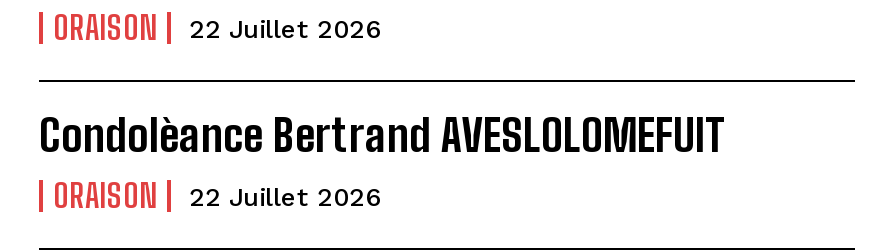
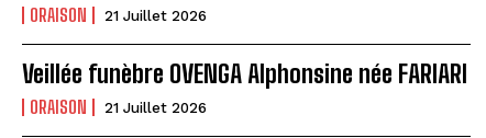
- ORAISON 22 Juillet 2026
+ ORAISON 21 Juillet 2026

- Condolèance Bertrand AVESLOLOMEFUIT
+ Veillée funèbre OVENGA Alphonsine née FARIARI

- ORAISON 22 Juillet 2026
+ ORAISON 21 Juillet 2026
